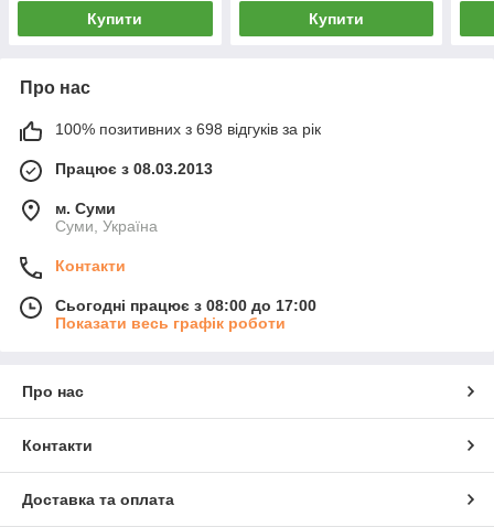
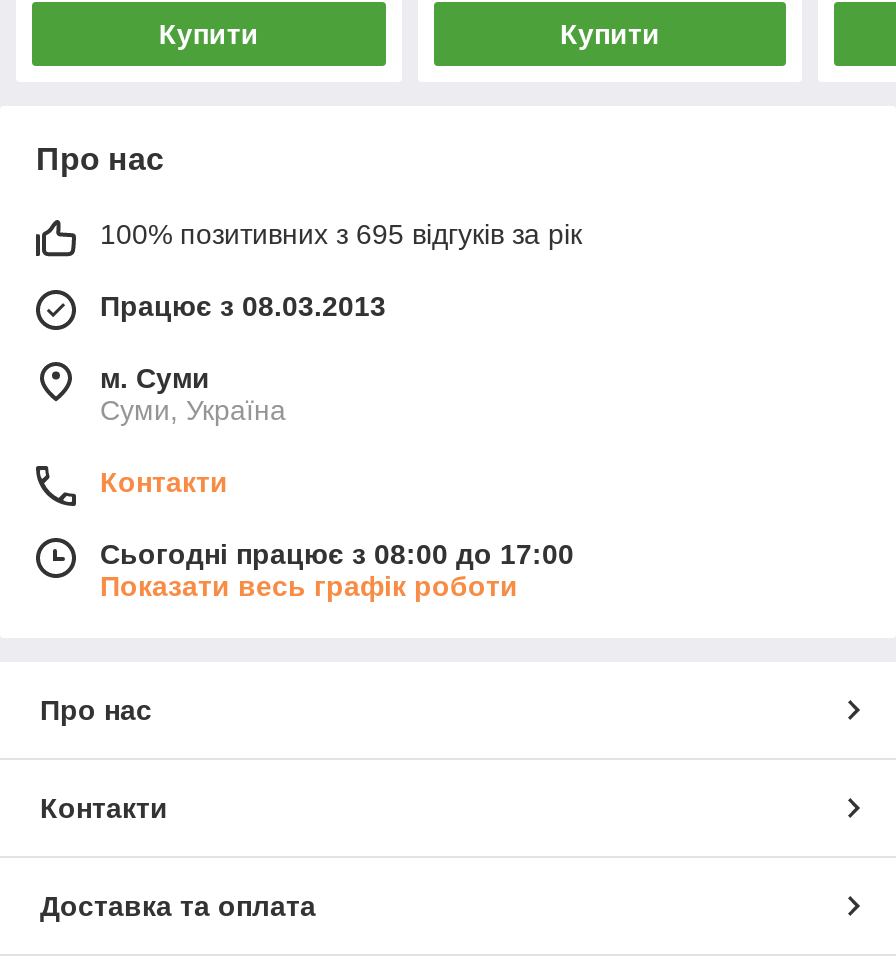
- 100% позитивних з 698 відгуків за рік
+ 100% позитивних з 695 відгуків за рік
